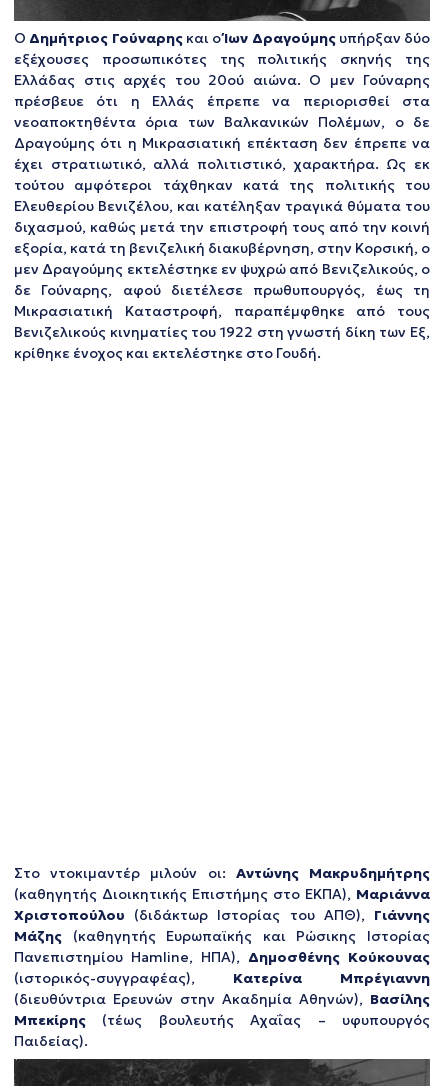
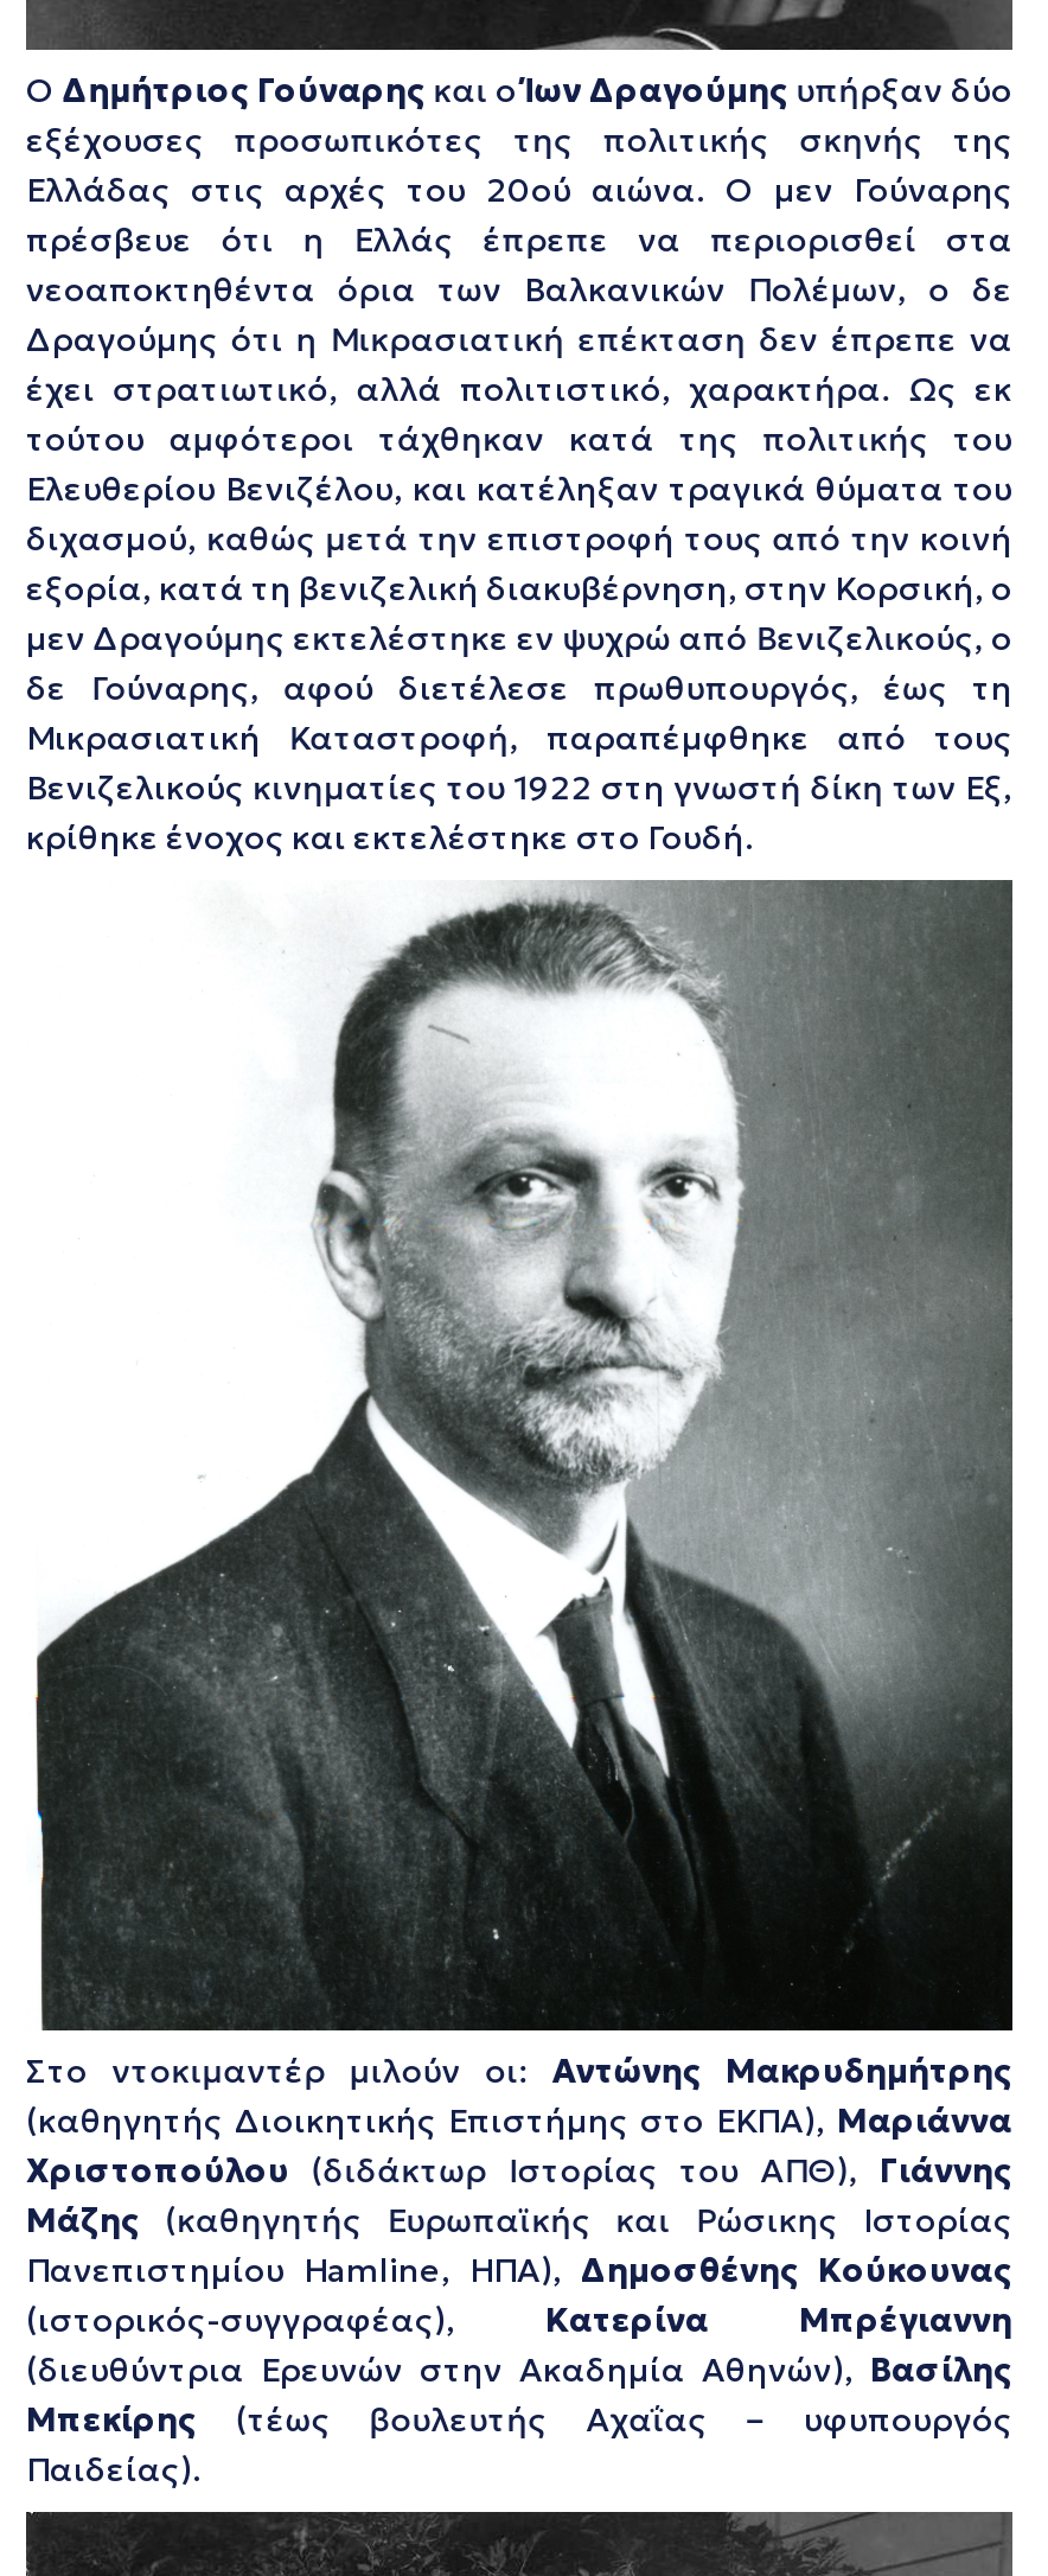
+ [image]
